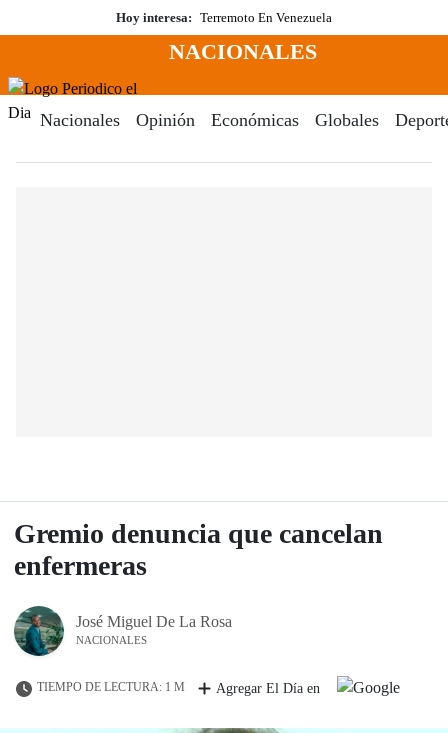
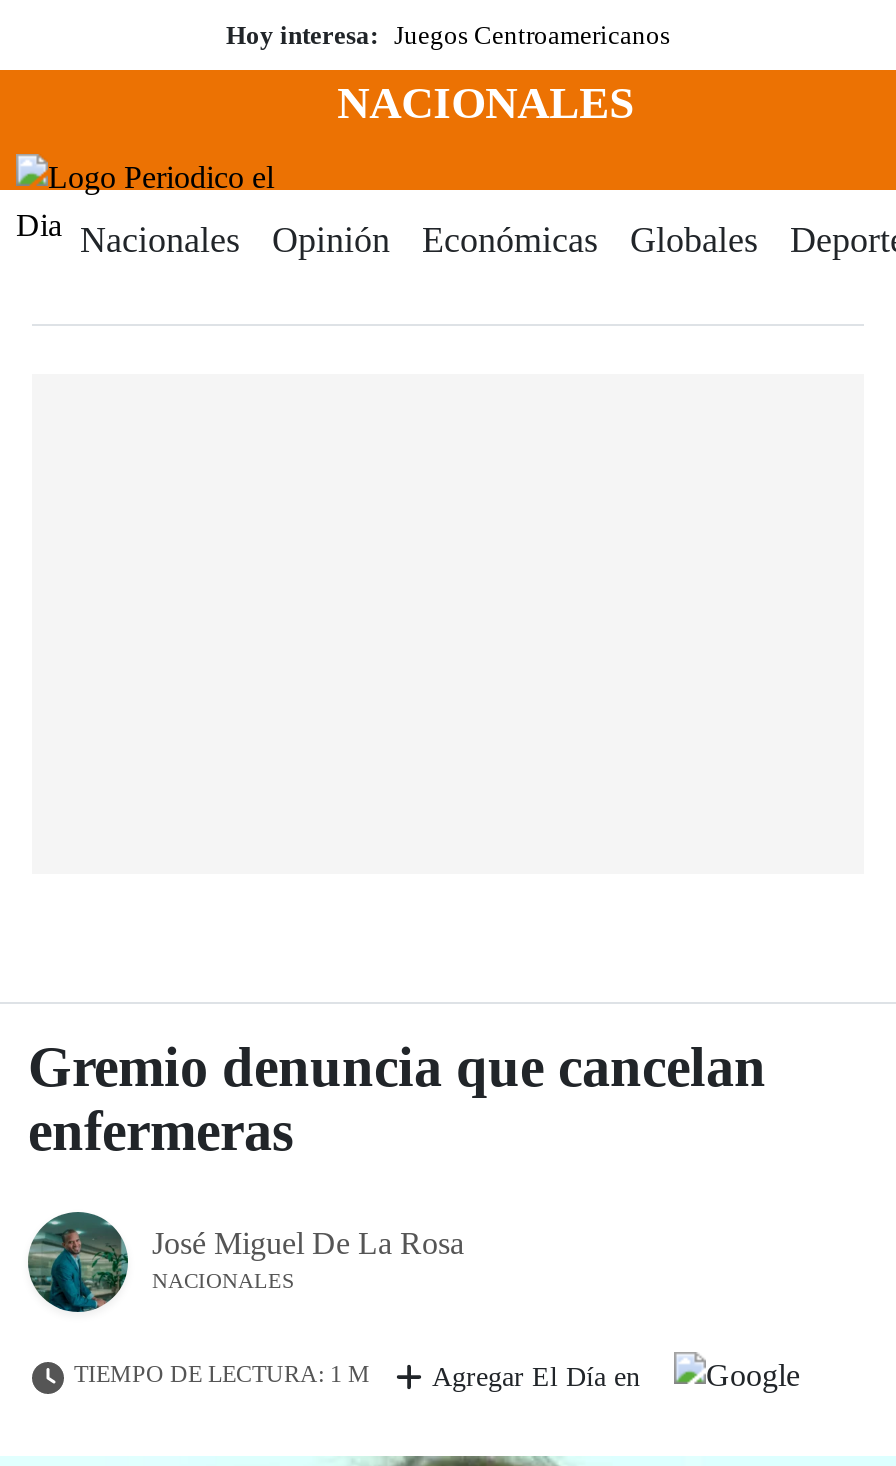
- Hoy interesa: Terremoto En Venezuela
+ Hoy interesa: Juegos Centroamericanos
